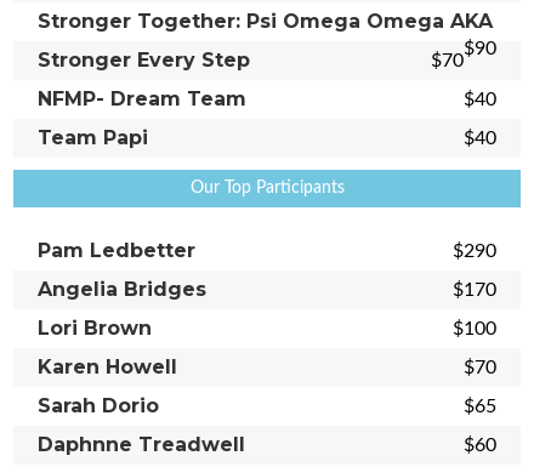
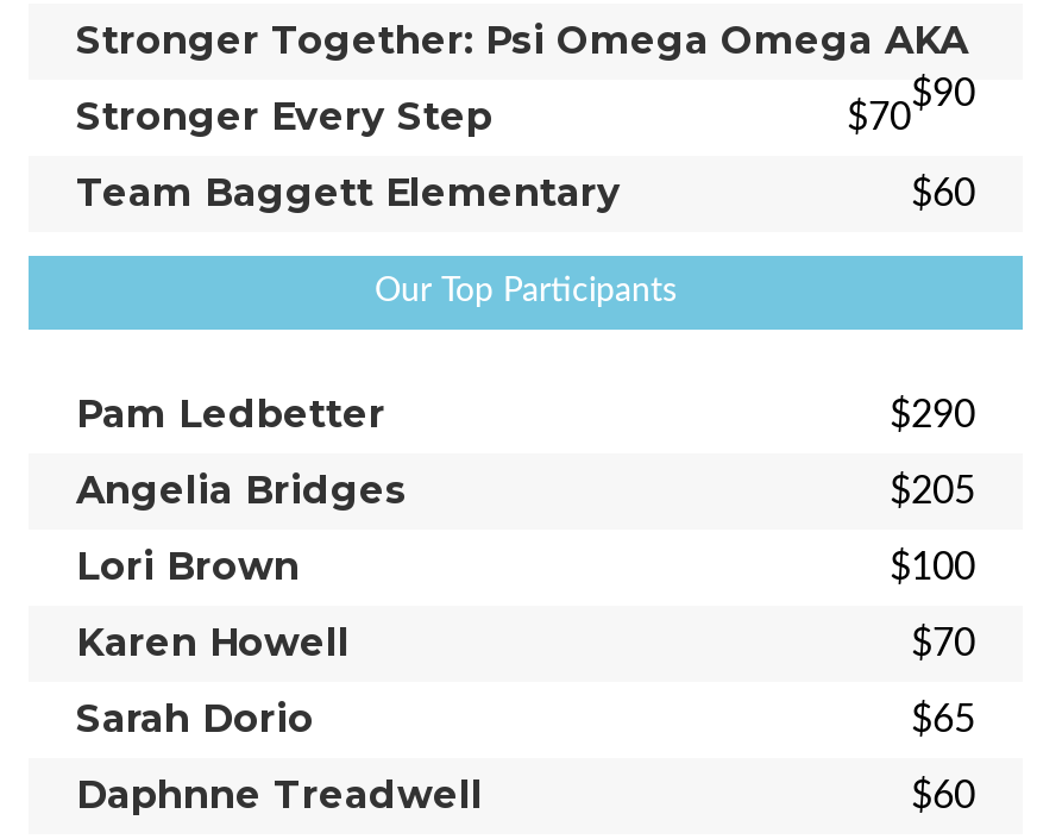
- NFMP- Dream Team
- $40
- Team Papi
- $40
+ Team Baggett Elementary
+ $60

- $170
+ $205
